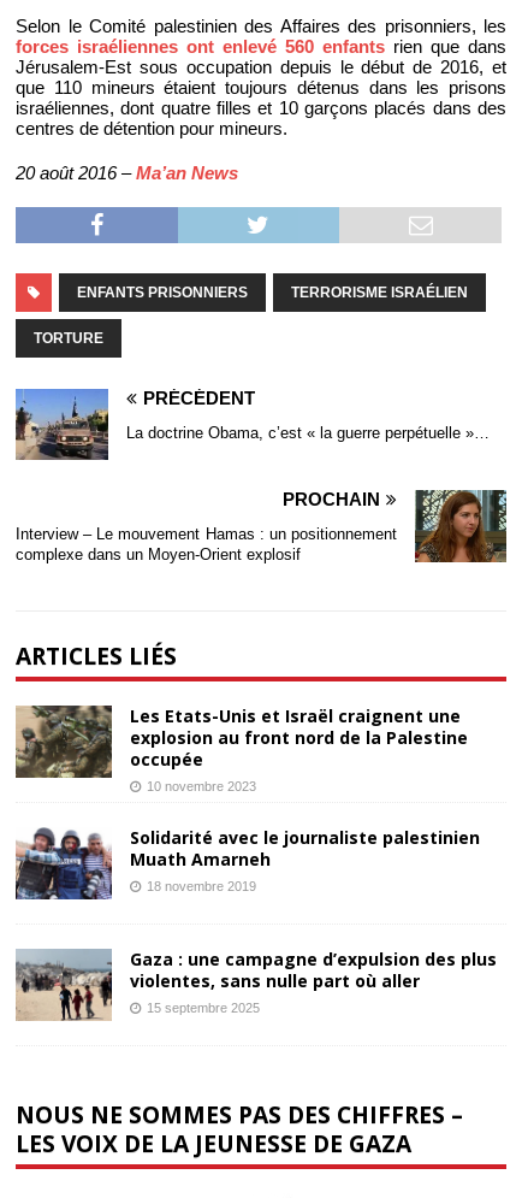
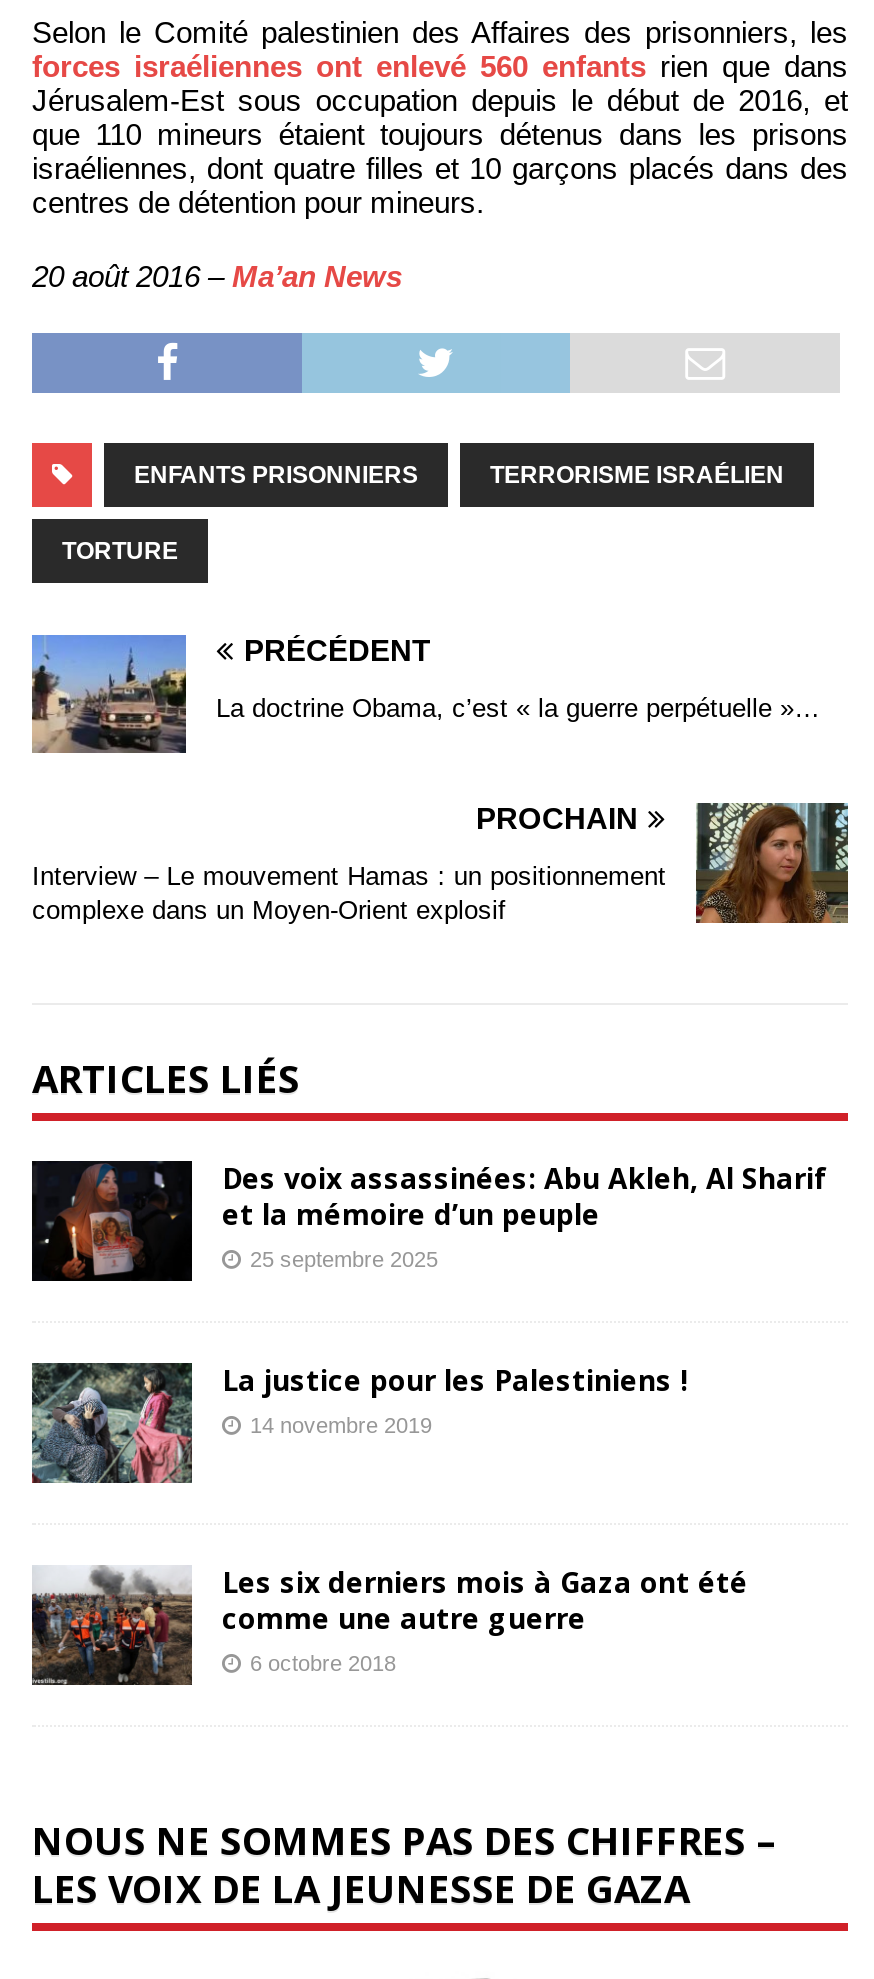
- [image]
- Les Etats-Unis et Israël craignent une
- explosion au front nord de la Palestine
- occupée
- 10 novembre 2023
+ [image]
+ Des voix assassinées: Abu Akleh, Al Sharif
+ et la mémoire d’un peuple
+ 25 septembre 2025

- [image]
- Solidarité avec le journaliste palestinien
- Muath Amarneh
- 18 novembre 2019
+ [image]
+ La justice pour les Palestiniens !
+ 14 novembre 2019

- [image]
- Gaza : une campagne d’expulsion des plus
- violentes, sans nulle part où aller
- 15 septembre 2025
+ [image]
+ Les six derniers mois à Gaza ont été
+ comme une autre guerre
+ 6 octobre 2018
